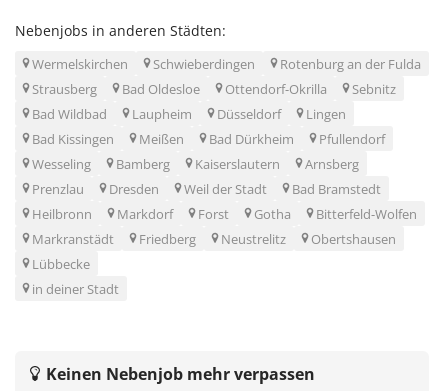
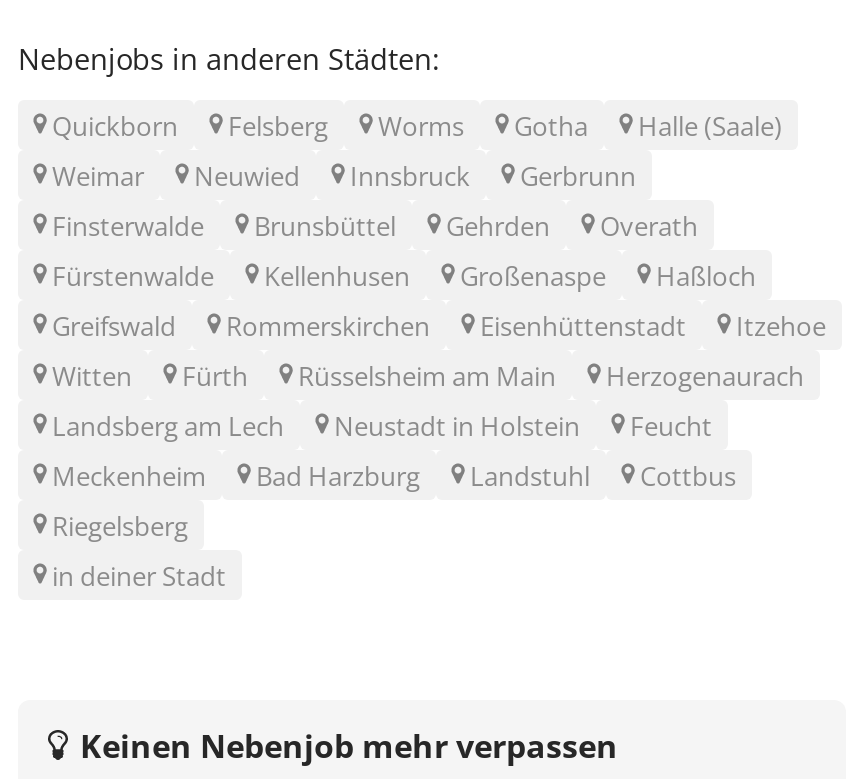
- Wermelskirchen
- Schwieberdingen
- Rotenburg an der Fulda
- Strausberg
- Bad Oldesloe
- Ottendorf-Okrilla
- Sebnitz
- Bad Wildbad
- Laupheim
- Düsseldorf
- Lingen
- Bad Kissingen
- Meißen
- Bad Dürkheim
- Pfullendorf
- Wesseling
- Bamberg
- Kaiserslautern
- Arnsberg
- Prenzlau
- Dresden
- Weil der Stadt
- Bad Bramstedt
- Heilbronn
- Markdorf
- Forst
+ Quickborn
+ Felsberg
+ Worms

- Bitterfeld-Wolfen
- Markranstädt
- Friedberg
- Neustrelitz
- Obertshausen
- Lübbecke
+ Halle (Saale)
+ Weimar
+ Neuwied
+ Innsbruck
+ Gerbrunn
+ Finsterwalde
+ Brunsbüttel
+ Gehrden
+ Overath
+ Fürstenwalde
+ Kellenhusen
+ Großenaspe
+ Haßloch
+ Greifswald
+ Rommerskirchen
+ Eisenhüttenstadt
+ Itzehoe
+ Witten
+ Fürth
+ Rüsselsheim am Main
+ Herzogenaurach
+ Landsberg am Lech
+ Neustadt in Holstein
+ Feucht
+ Meckenheim
+ Bad Harzburg
+ Landstuhl
+ Cottbus
+ Riegelsberg

moved up: Gotha
